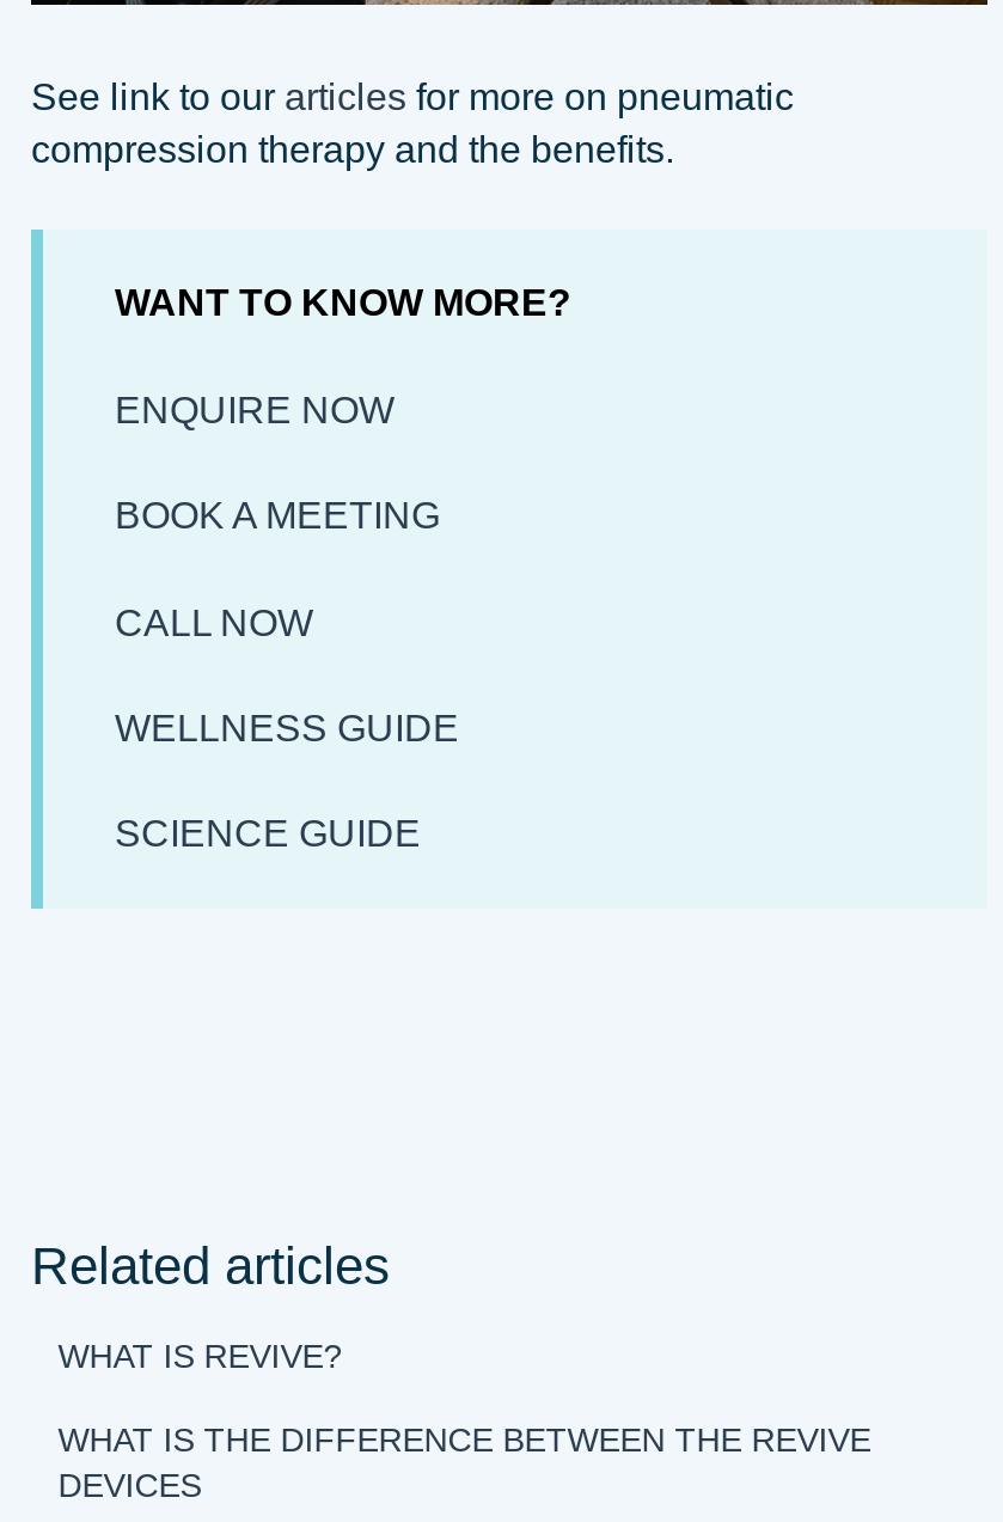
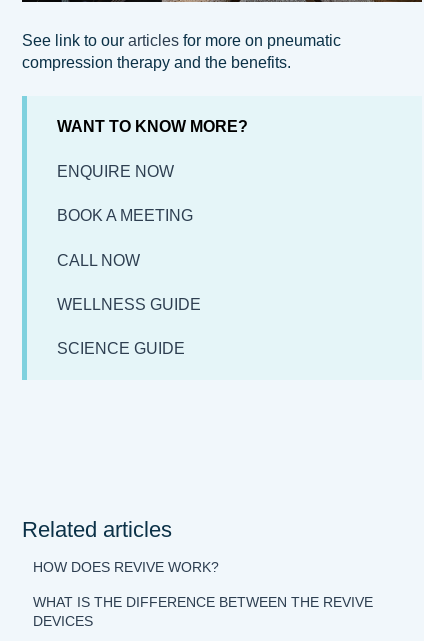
- WHAT IS REVIVE?
+ HOW DOES REVIVE WORK?
